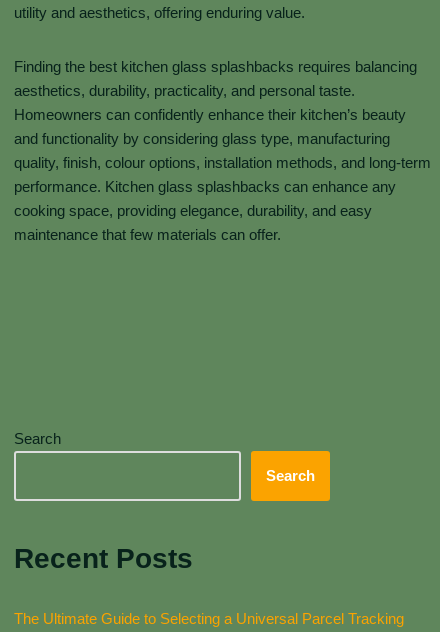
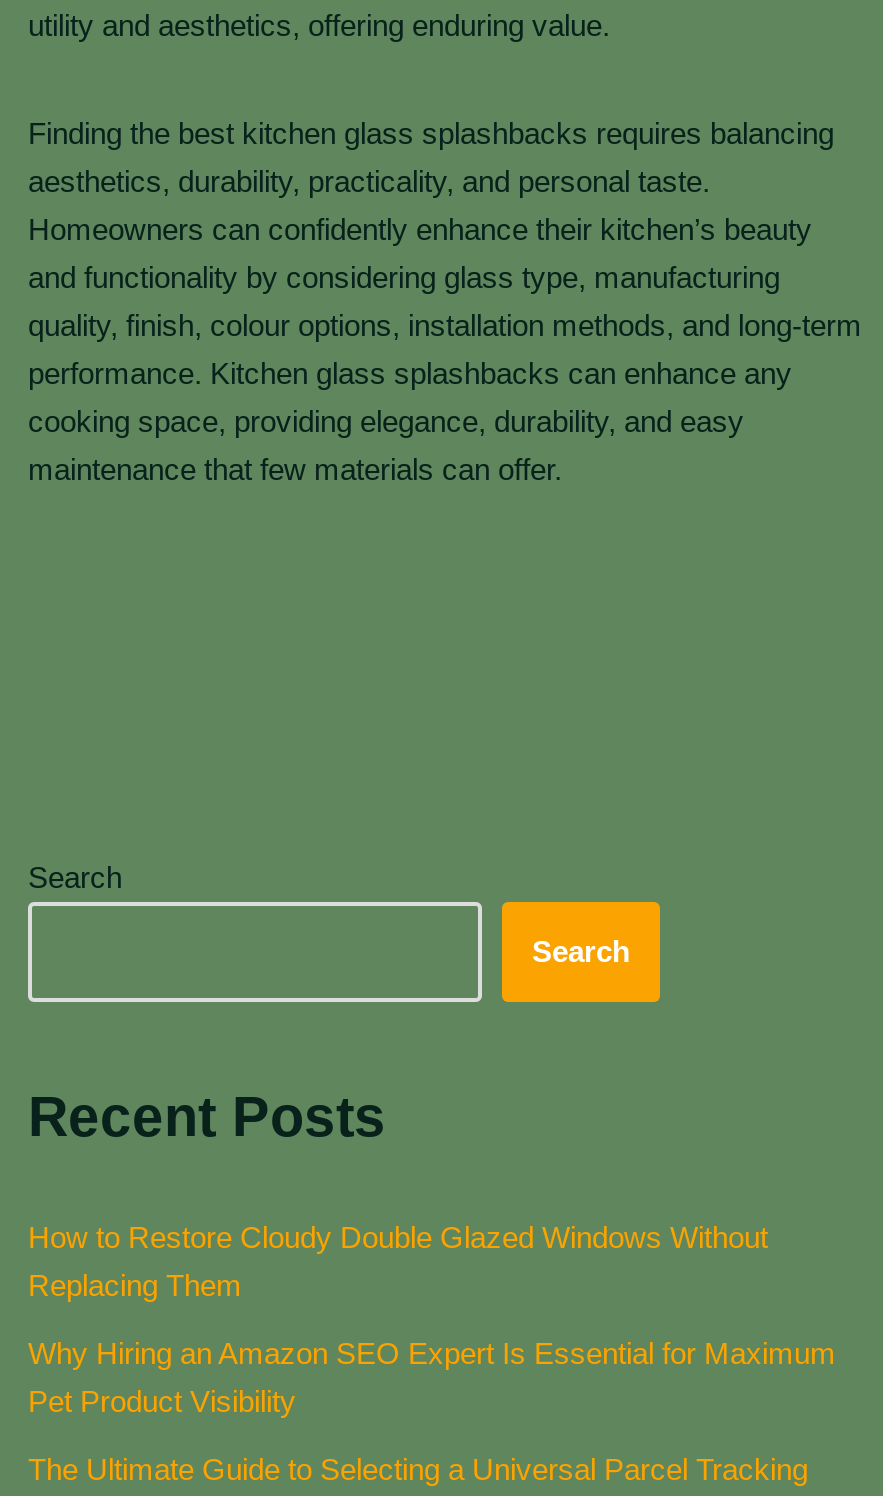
+ How to Restore Cloudy Double Glazed Windows Without
+ Replacing Them
+ Why Hiring an Amazon SEO Expert Is Essential for Maximum
+ Pet Product Visibility
